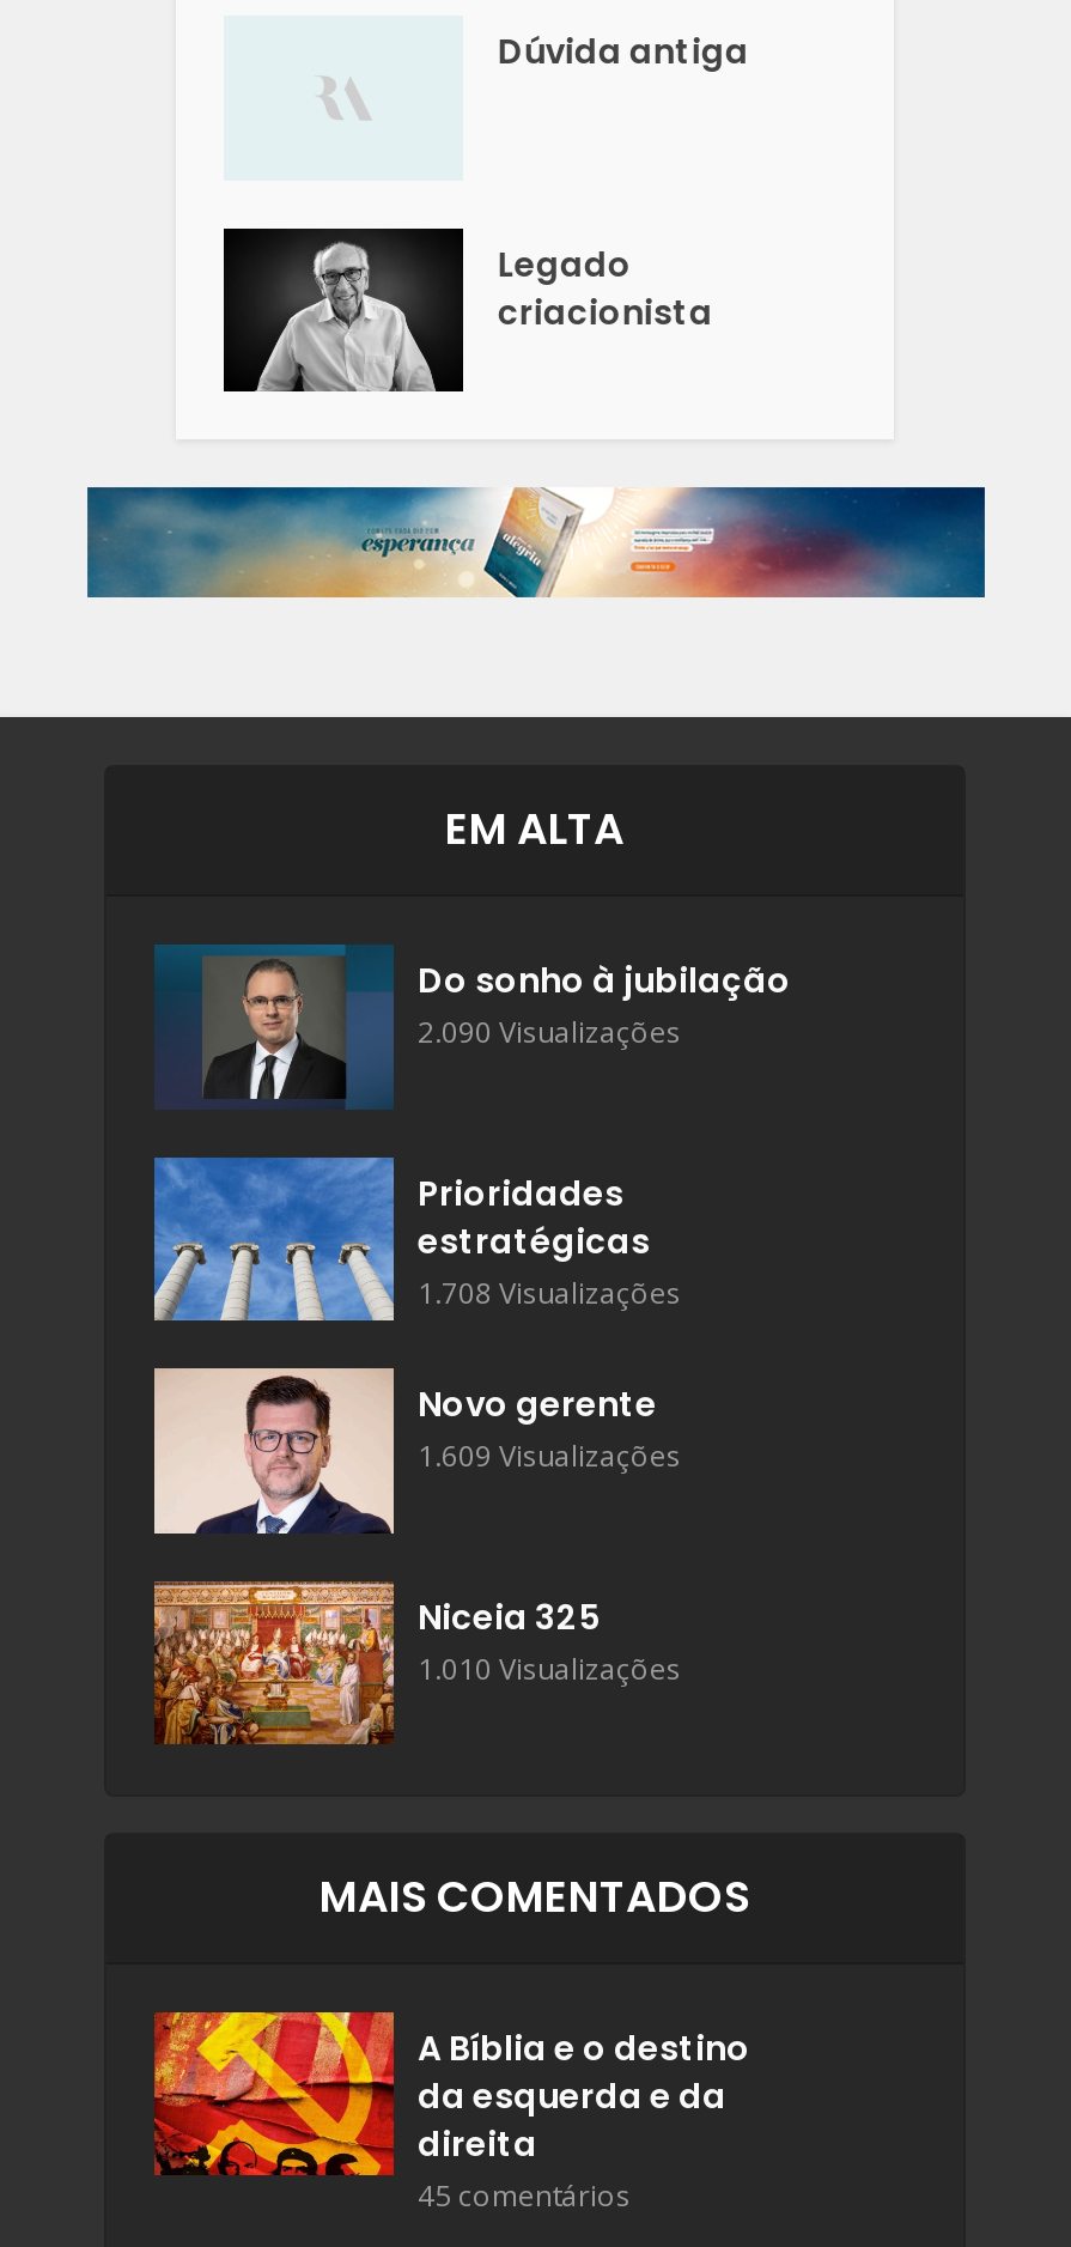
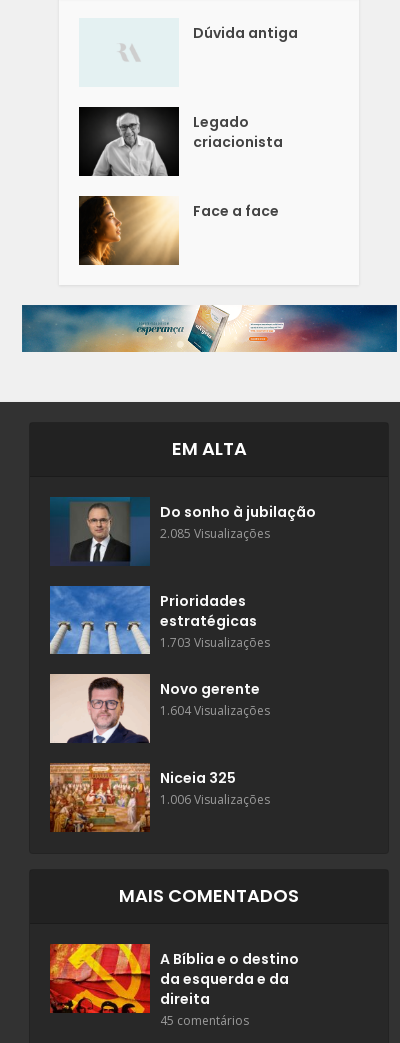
+ [image]
+ Face a face

- 2.090 Visualizações
+ 2.085 Visualizações

- 1.708 Visualizações
+ 1.703 Visualizações

- 1.609 Visualizações
+ 1.604 Visualizações

- 1.010 Visualizações
+ 1.006 Visualizações
